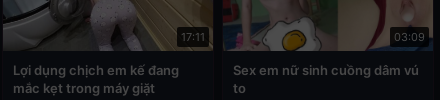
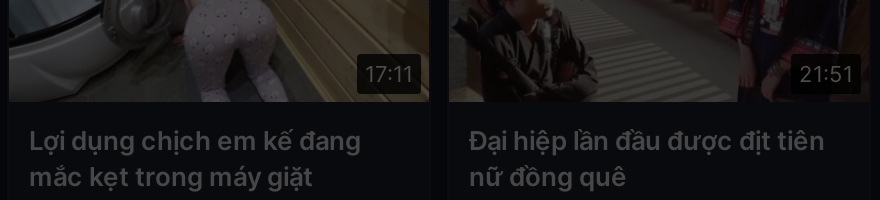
- 03:09
+ 21:51

- Sex em nữ sinh cuồng dâm vú
- to
+ Đại hiệp lần đầu được địt tiên
+ nữ đồng quê
